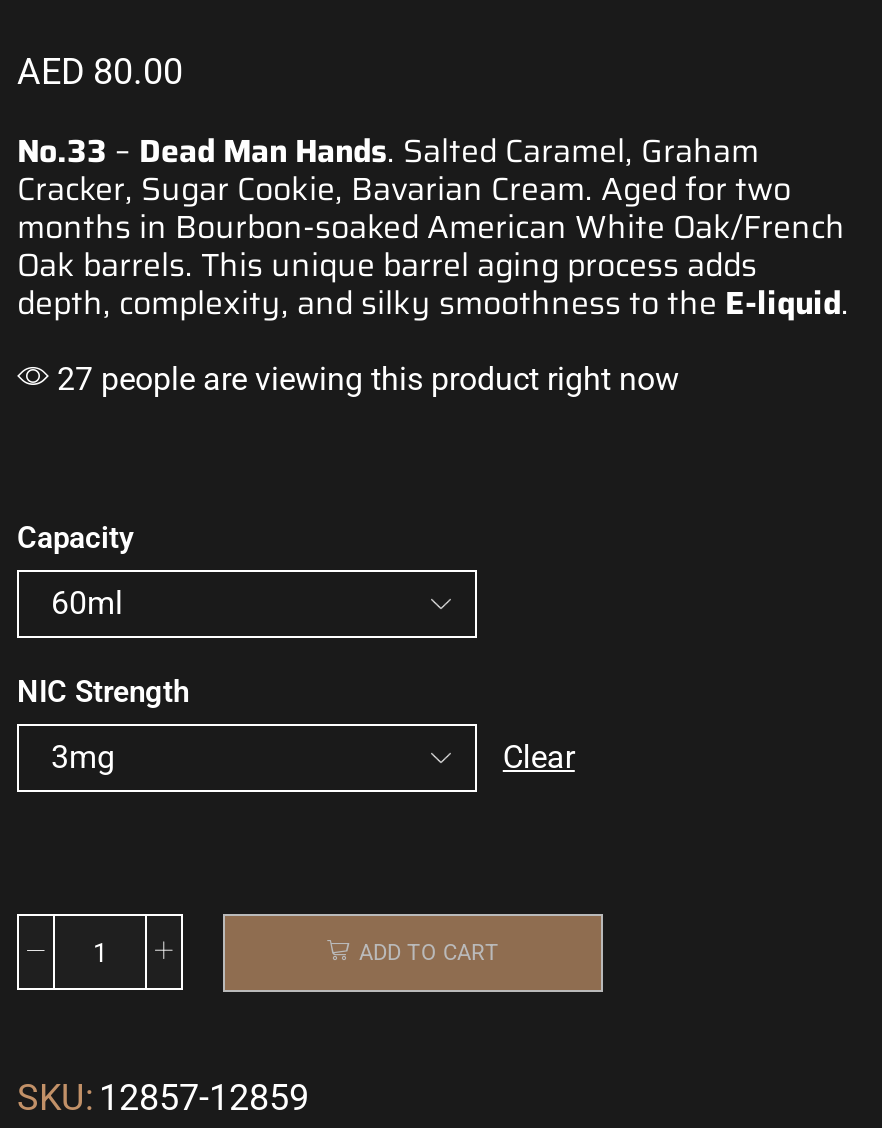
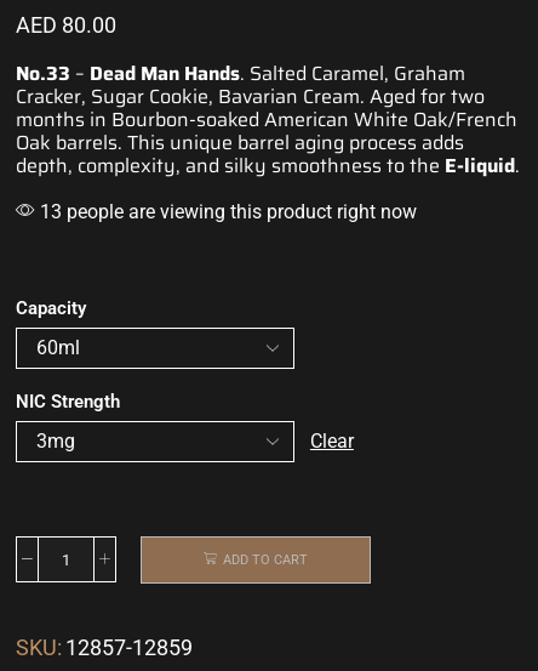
- 27 people are viewing this product right now
+ 13 people are viewing this product right now
